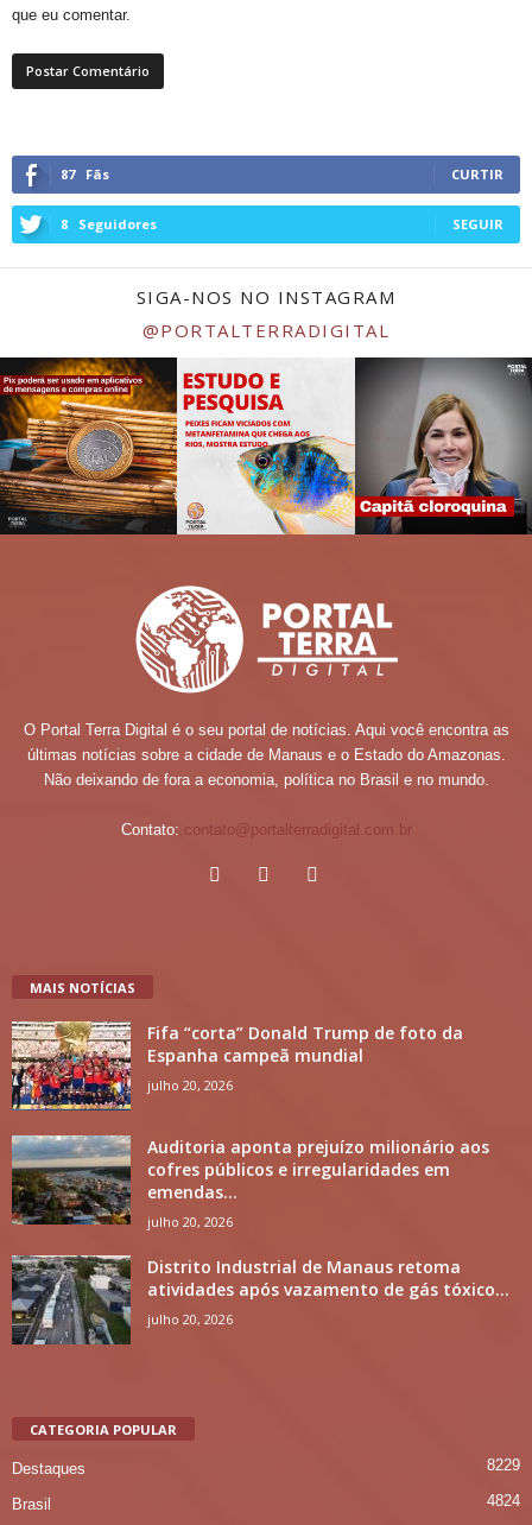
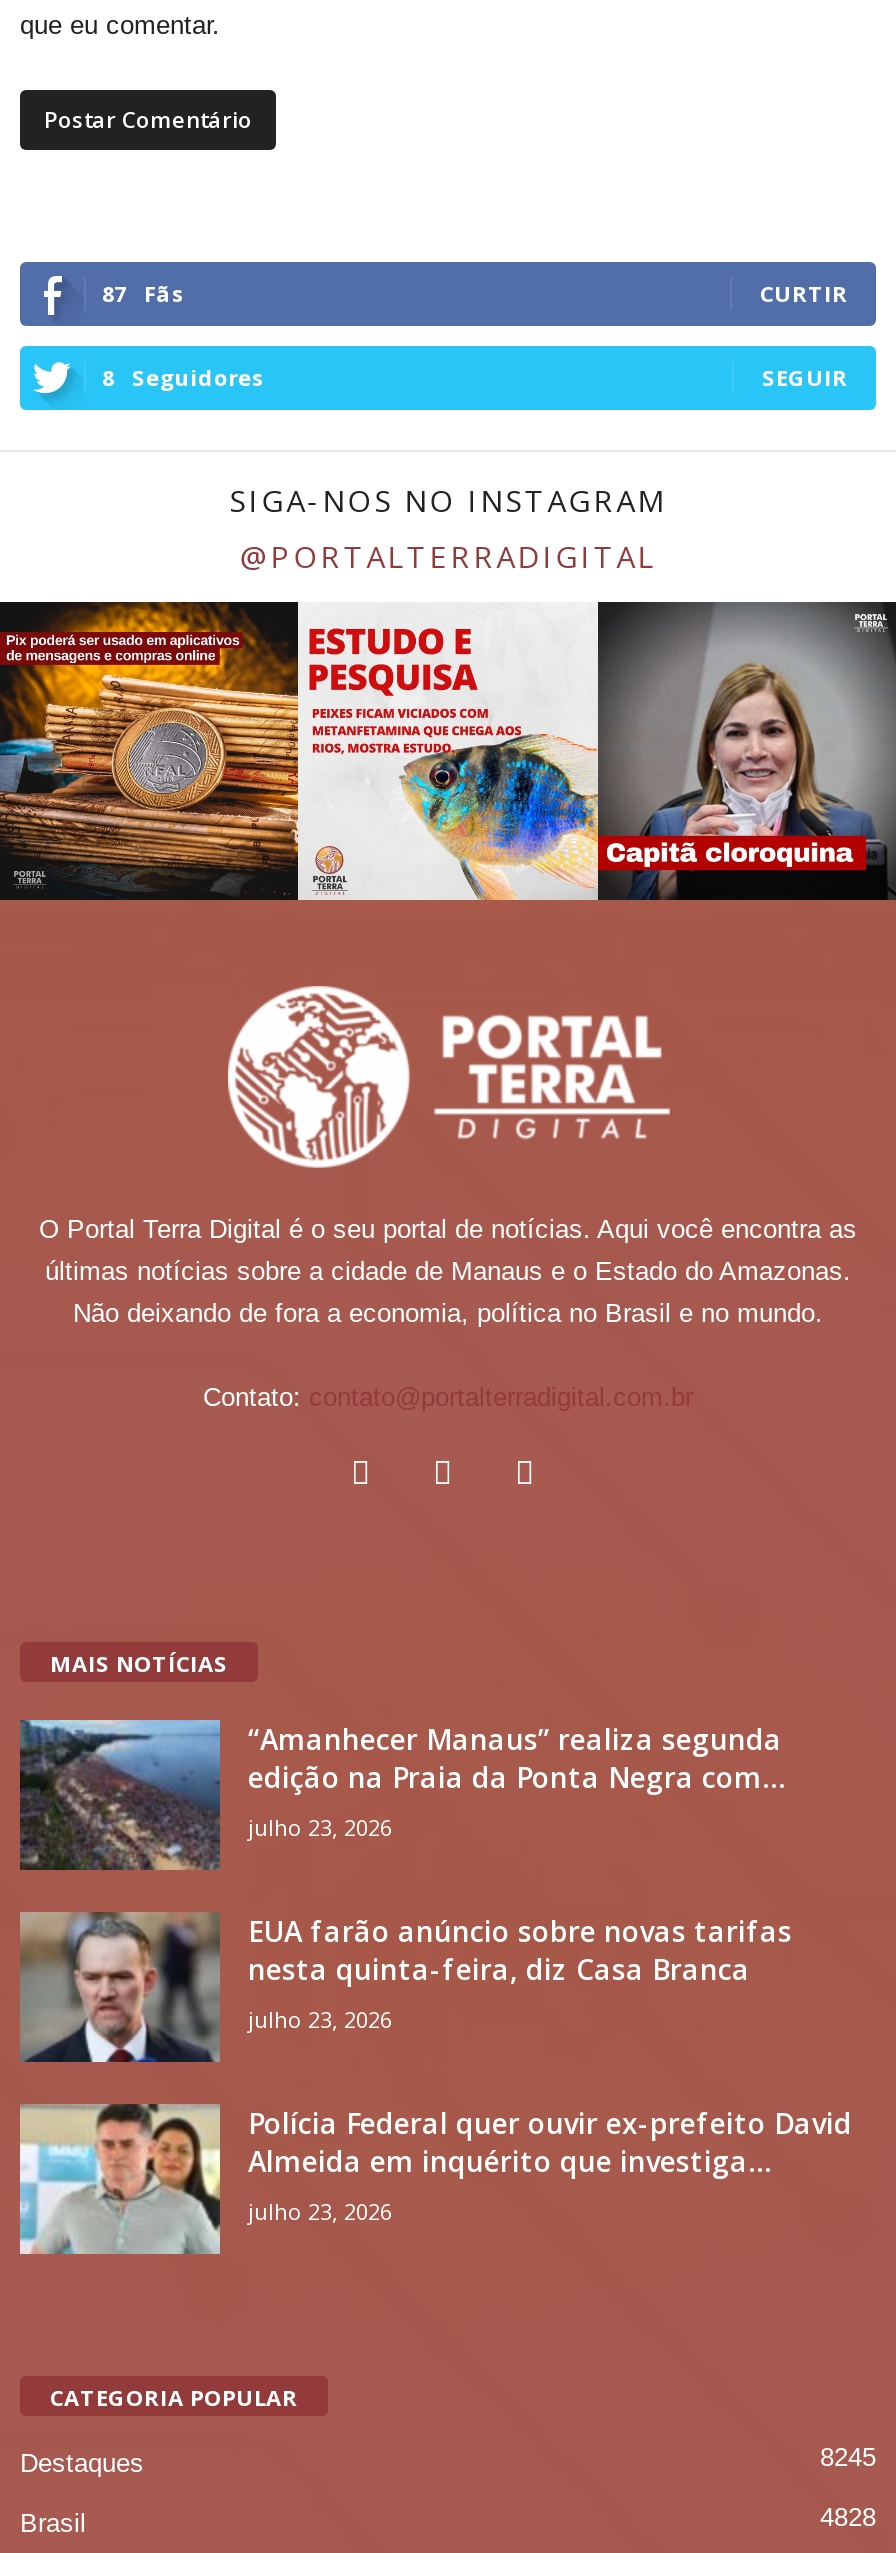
- [image]
- Fifa “corta” Donald Trump de foto da
- Espanha campeã mundial
- julho 20, 2026
+ [image]
+ “Amanhecer Manaus” realiza segunda
+ edição na Praia da Ponta Negra com...
+ julho 23, 2026

- [image]
- Auditoria aponta prejuízo milionário aos
- cofres públicos e irregularidades em
- emendas...
- julho 20, 2026
+ [image]
+ EUA farão anúncio sobre novas tarifas
+ nesta quinta-feira, diz Casa Branca
+ julho 23, 2026

- [image]
- Distrito Industrial de Manaus retoma
- atividades após vazamento de gás tóxico...
- julho 20, 2026
+ [image]
+ Polícia Federal quer ouvir ex-prefeito David
+ Almeida em inquérito que investiga...
+ julho 23, 2026

- 8229
+ 8245

- 4824
+ 4828
